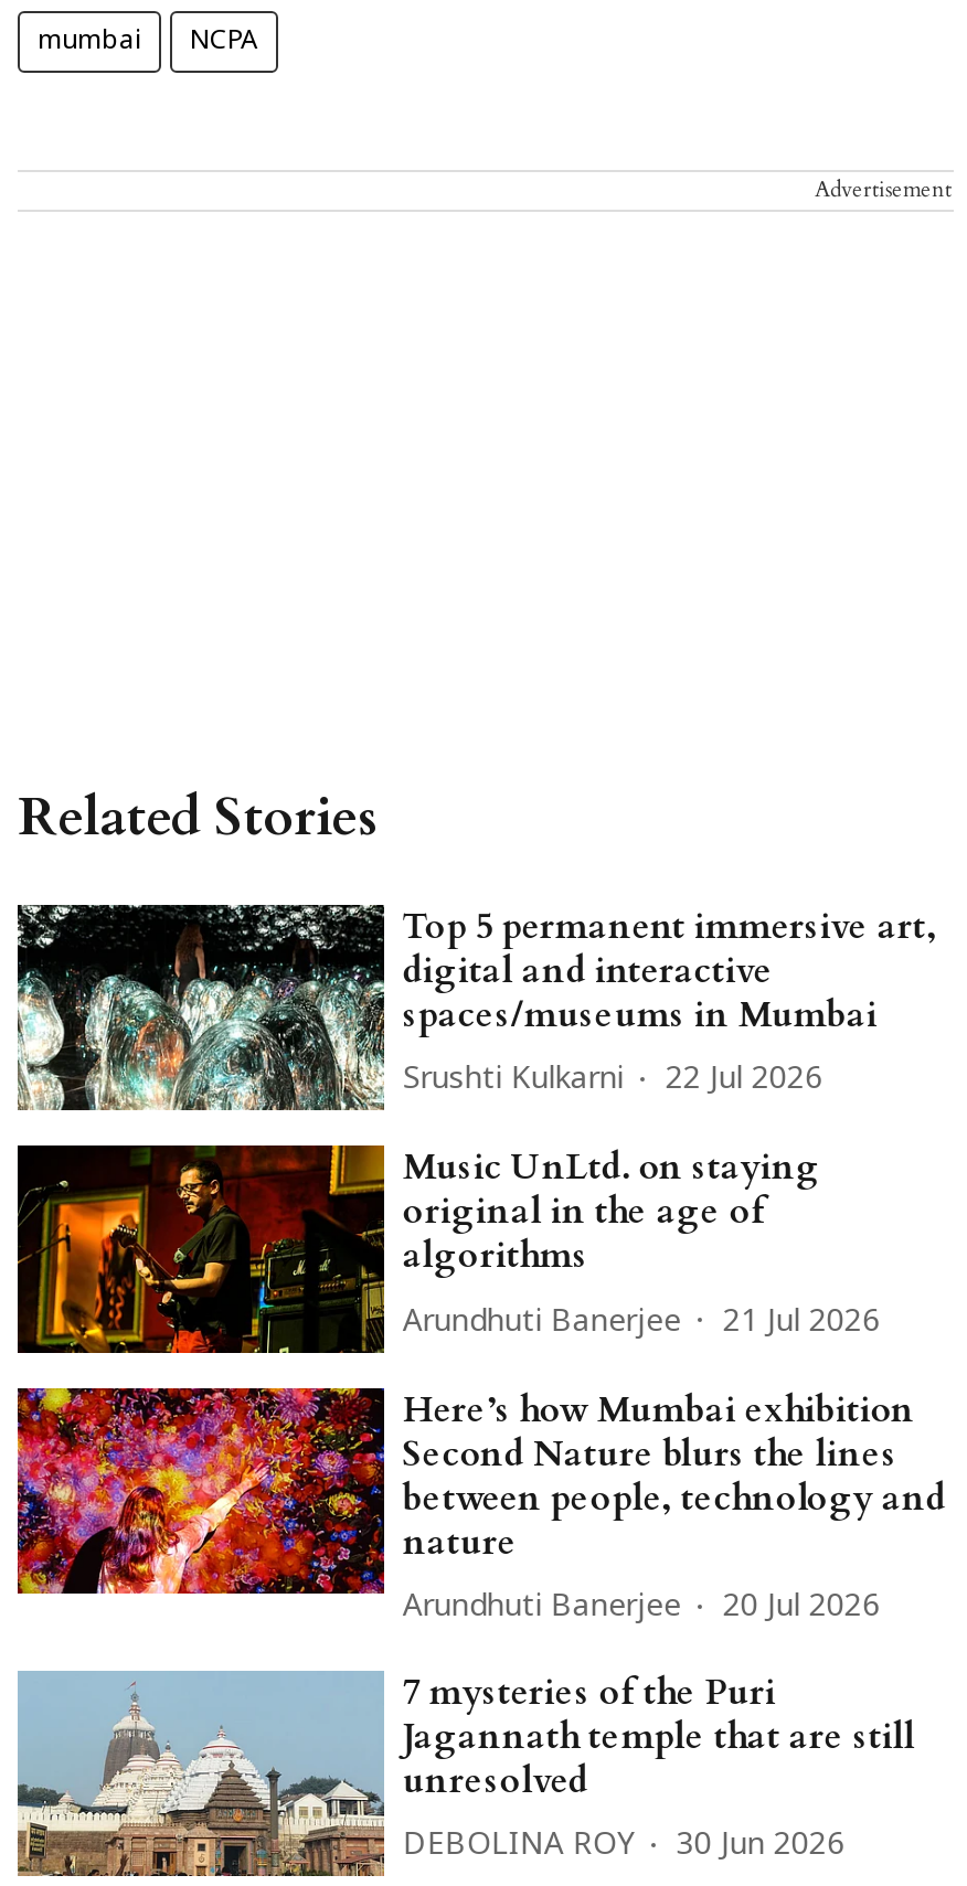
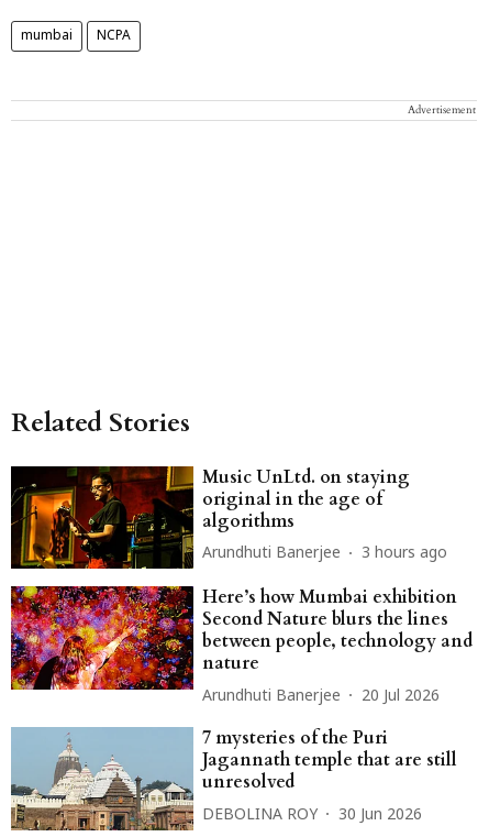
- [image]
- Top 5 permanent immersive art,
- digital and interactive
- spaces/museums in Mumbai
- Srushti Kulkarni
- 22 Jul 2026

- Arundhuti Banerjee 21 Jul 2026
+ Arundhuti Banerjee 3 hours ago
